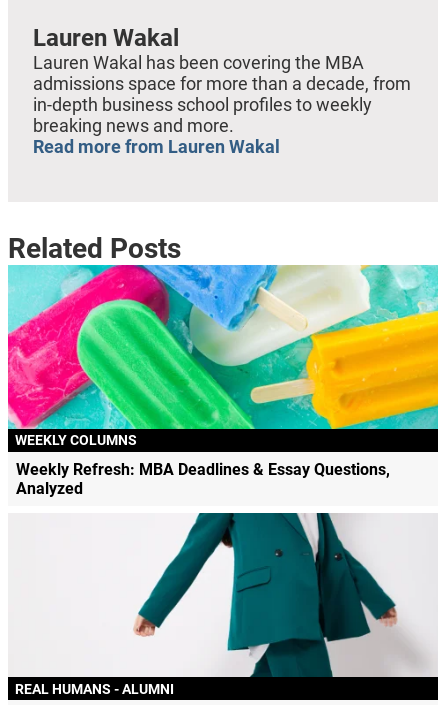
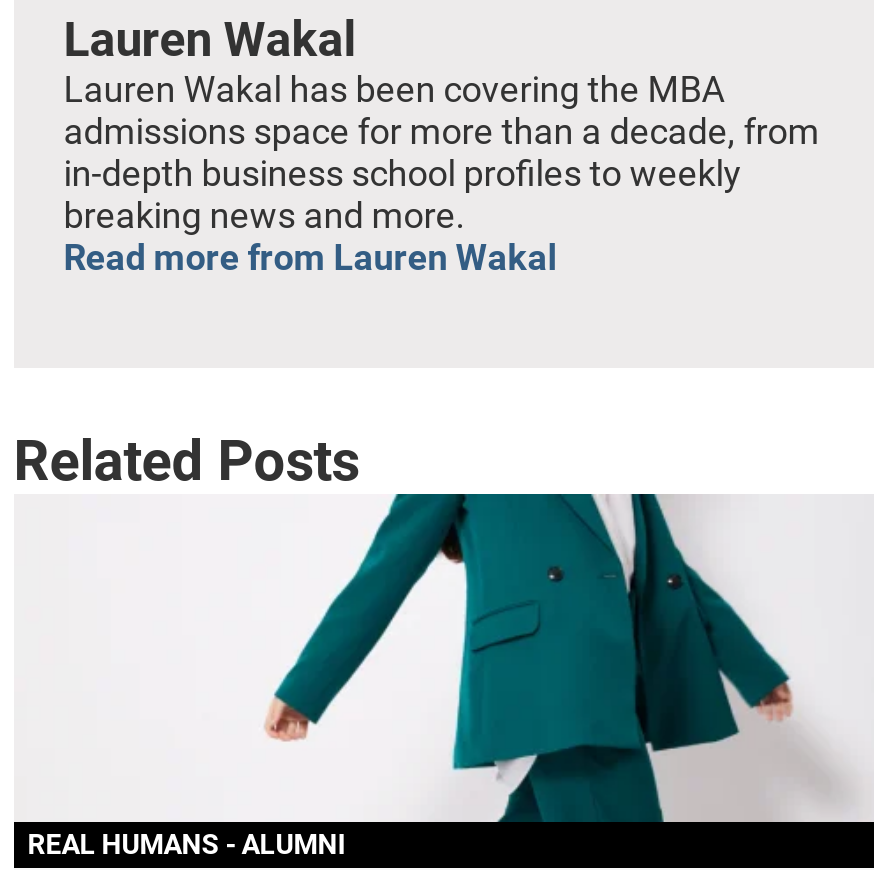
- [image]
- WEEKLY COLUMNS
- Weekly Refresh: MBA Deadlines & Essay Questions,
- Analyzed
